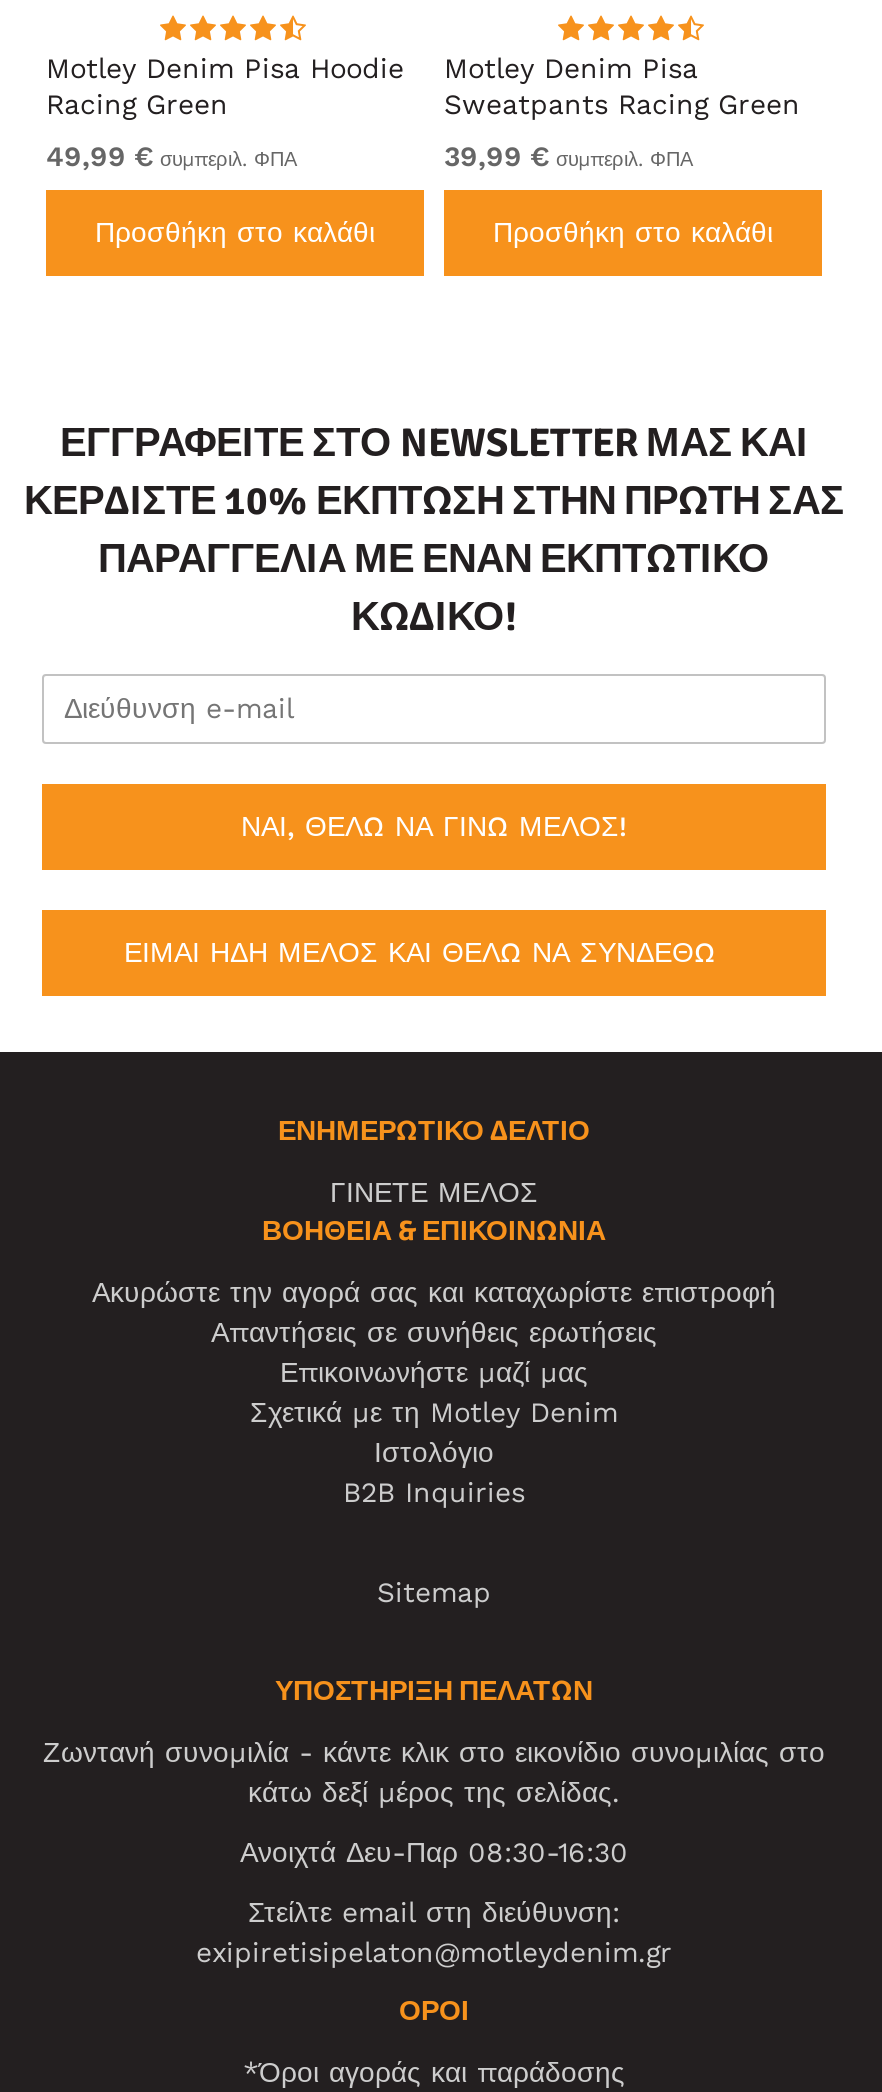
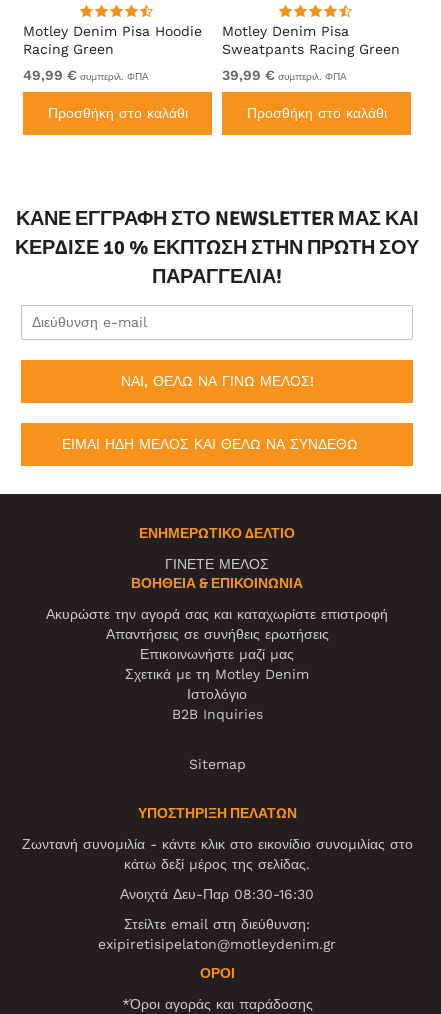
- ΕΓΓΡΑΦΕΊΤΕ ΣΤΟ NEWSLETTER ΜΑΣ ΚΑΙ
- ΚΕΡΔΊΣΤΕ 10% ΈΚΠΤΩΣΗ ΣΤΗΝ ΠΡΏΤΗ ΣΑΣ
- ΠΑΡΑΓΓΕΛΊΑ ΜΕ ΈΝΑΝ ΕΚΠΤΩΤΙΚΌ
- ΚΩΔΙΚΌ!
+ ΚΆΝΕ ΕΓΓΡΑΦΉ ΣΤΟ NEWSLETTER ΜΑΣ ΚΑΙ
+ ΚΈΡΔΙΣΕ 10 % ΈΚΠΤΩΣΗ ΣΤΗΝ ΠΡΏΤΗ ΣΟΥ
+ ΠΑΡΑΓΓΕΛΊΑ!
